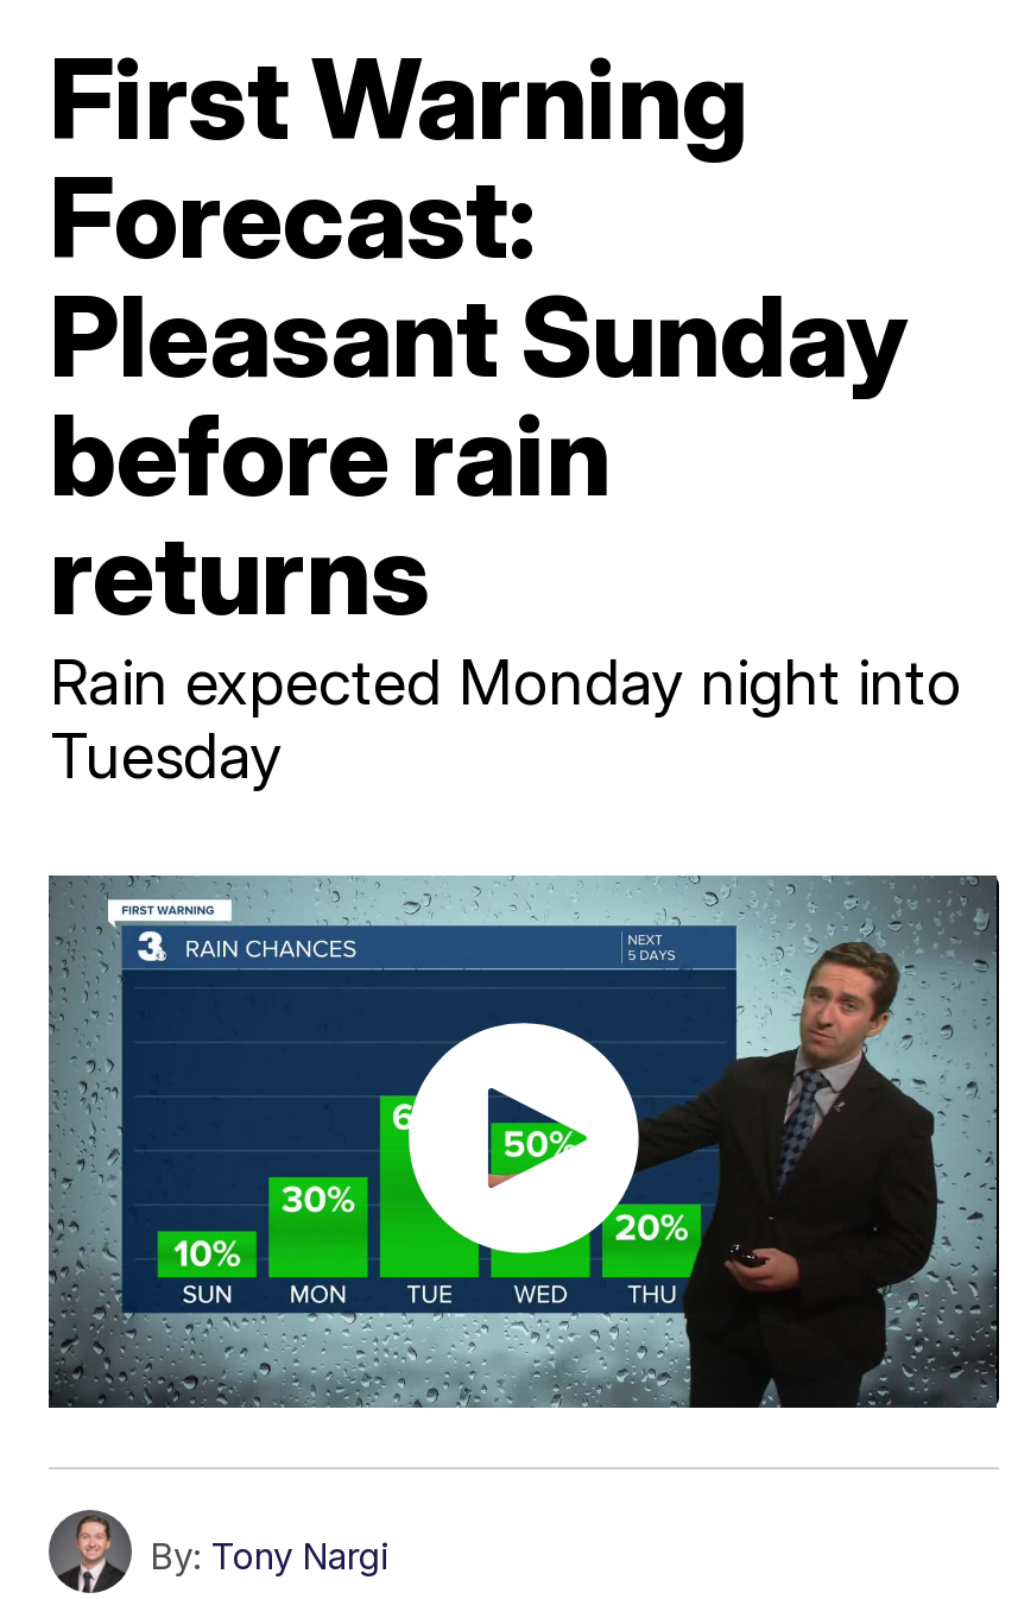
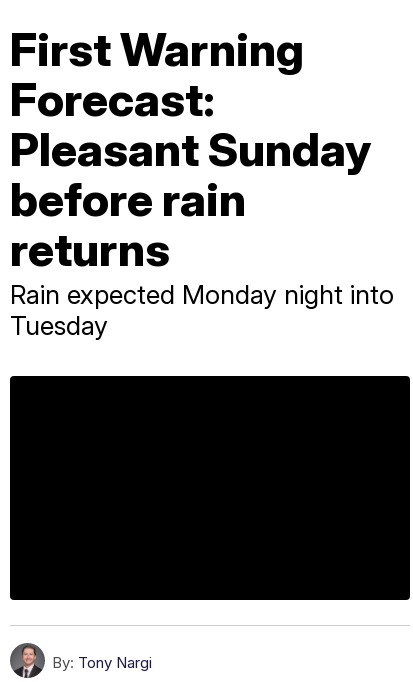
- [image]
